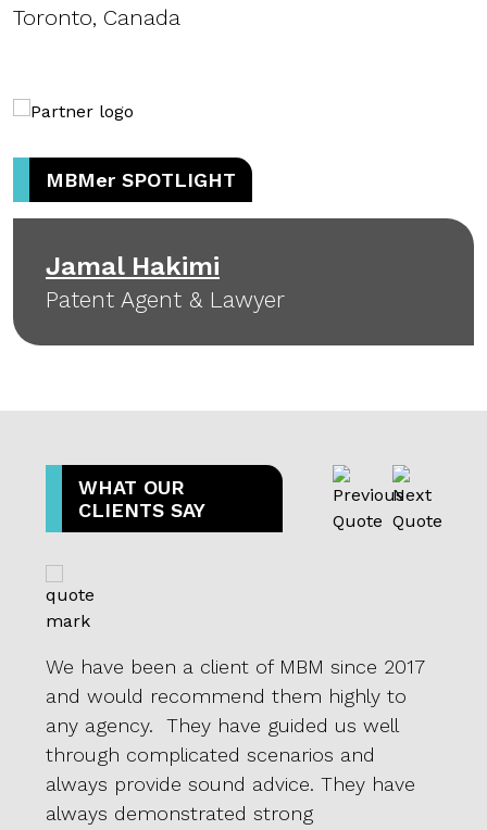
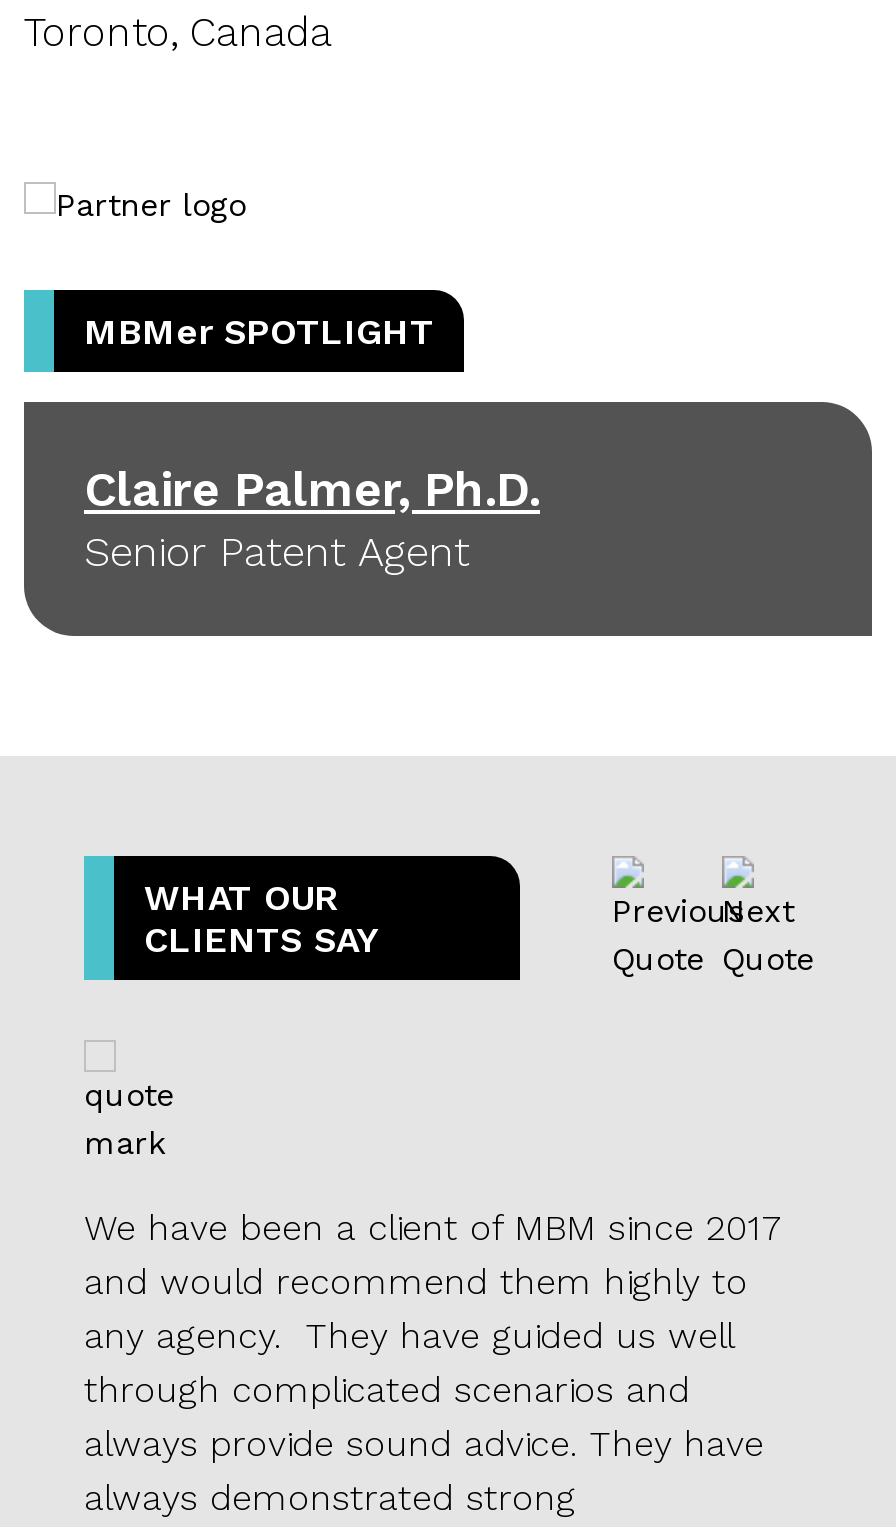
- Jamal Hakimi
- Patent Agent & Lawyer
+ Claire Palmer, Ph.D.
+ Senior Patent Agent
